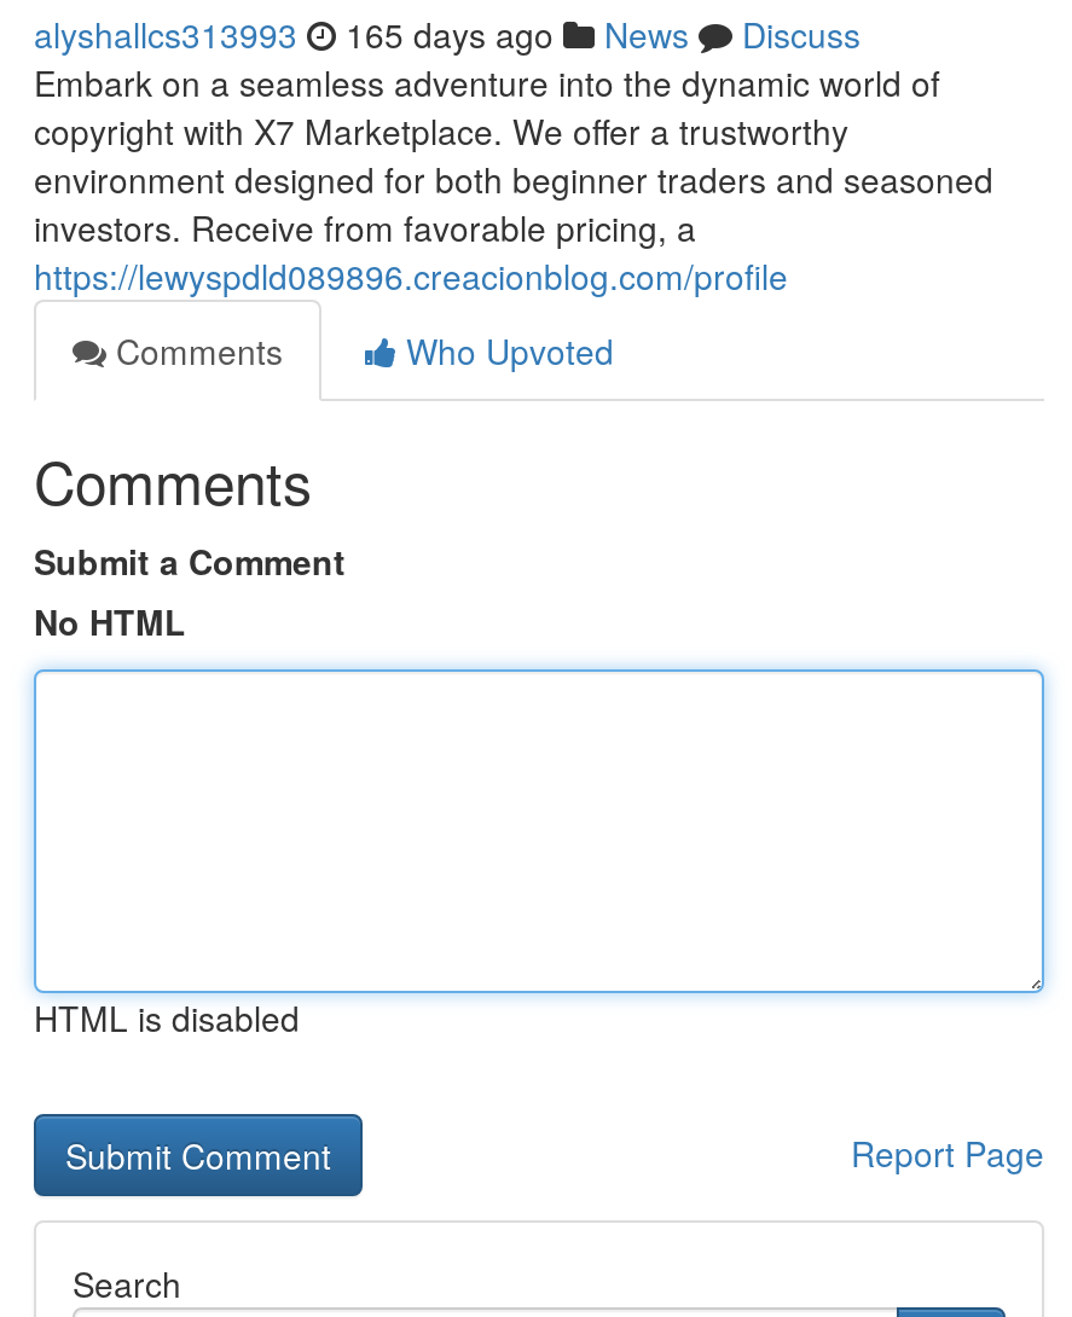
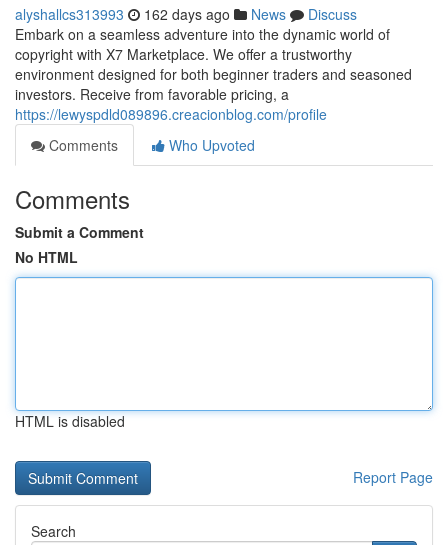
- alyshallcs313993 165 days ago News Discuss
+ alyshallcs313993 162 days ago News Discuss
